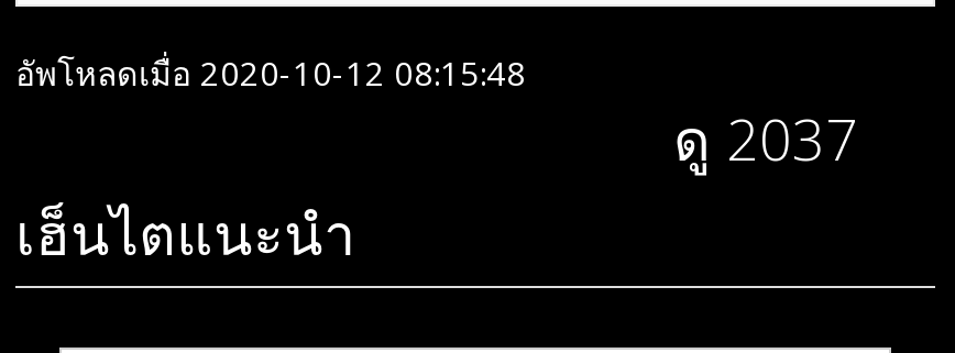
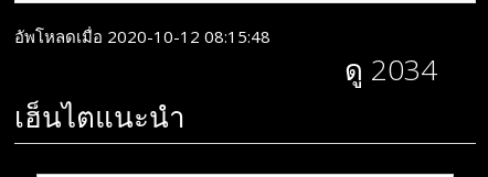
- ดู 2037
+ ดู 2034
